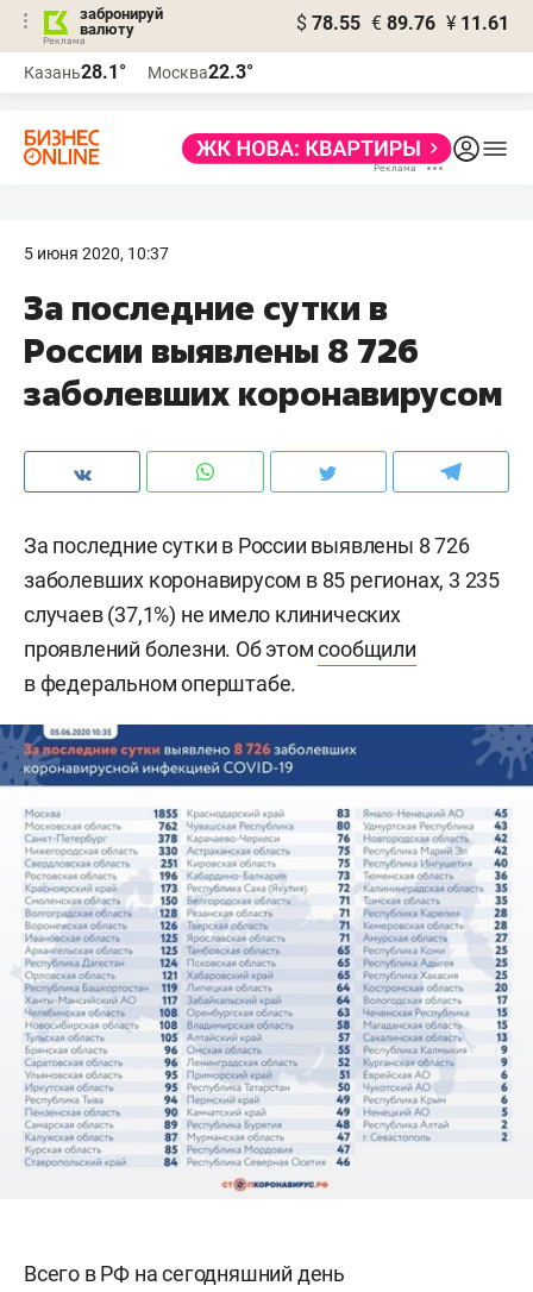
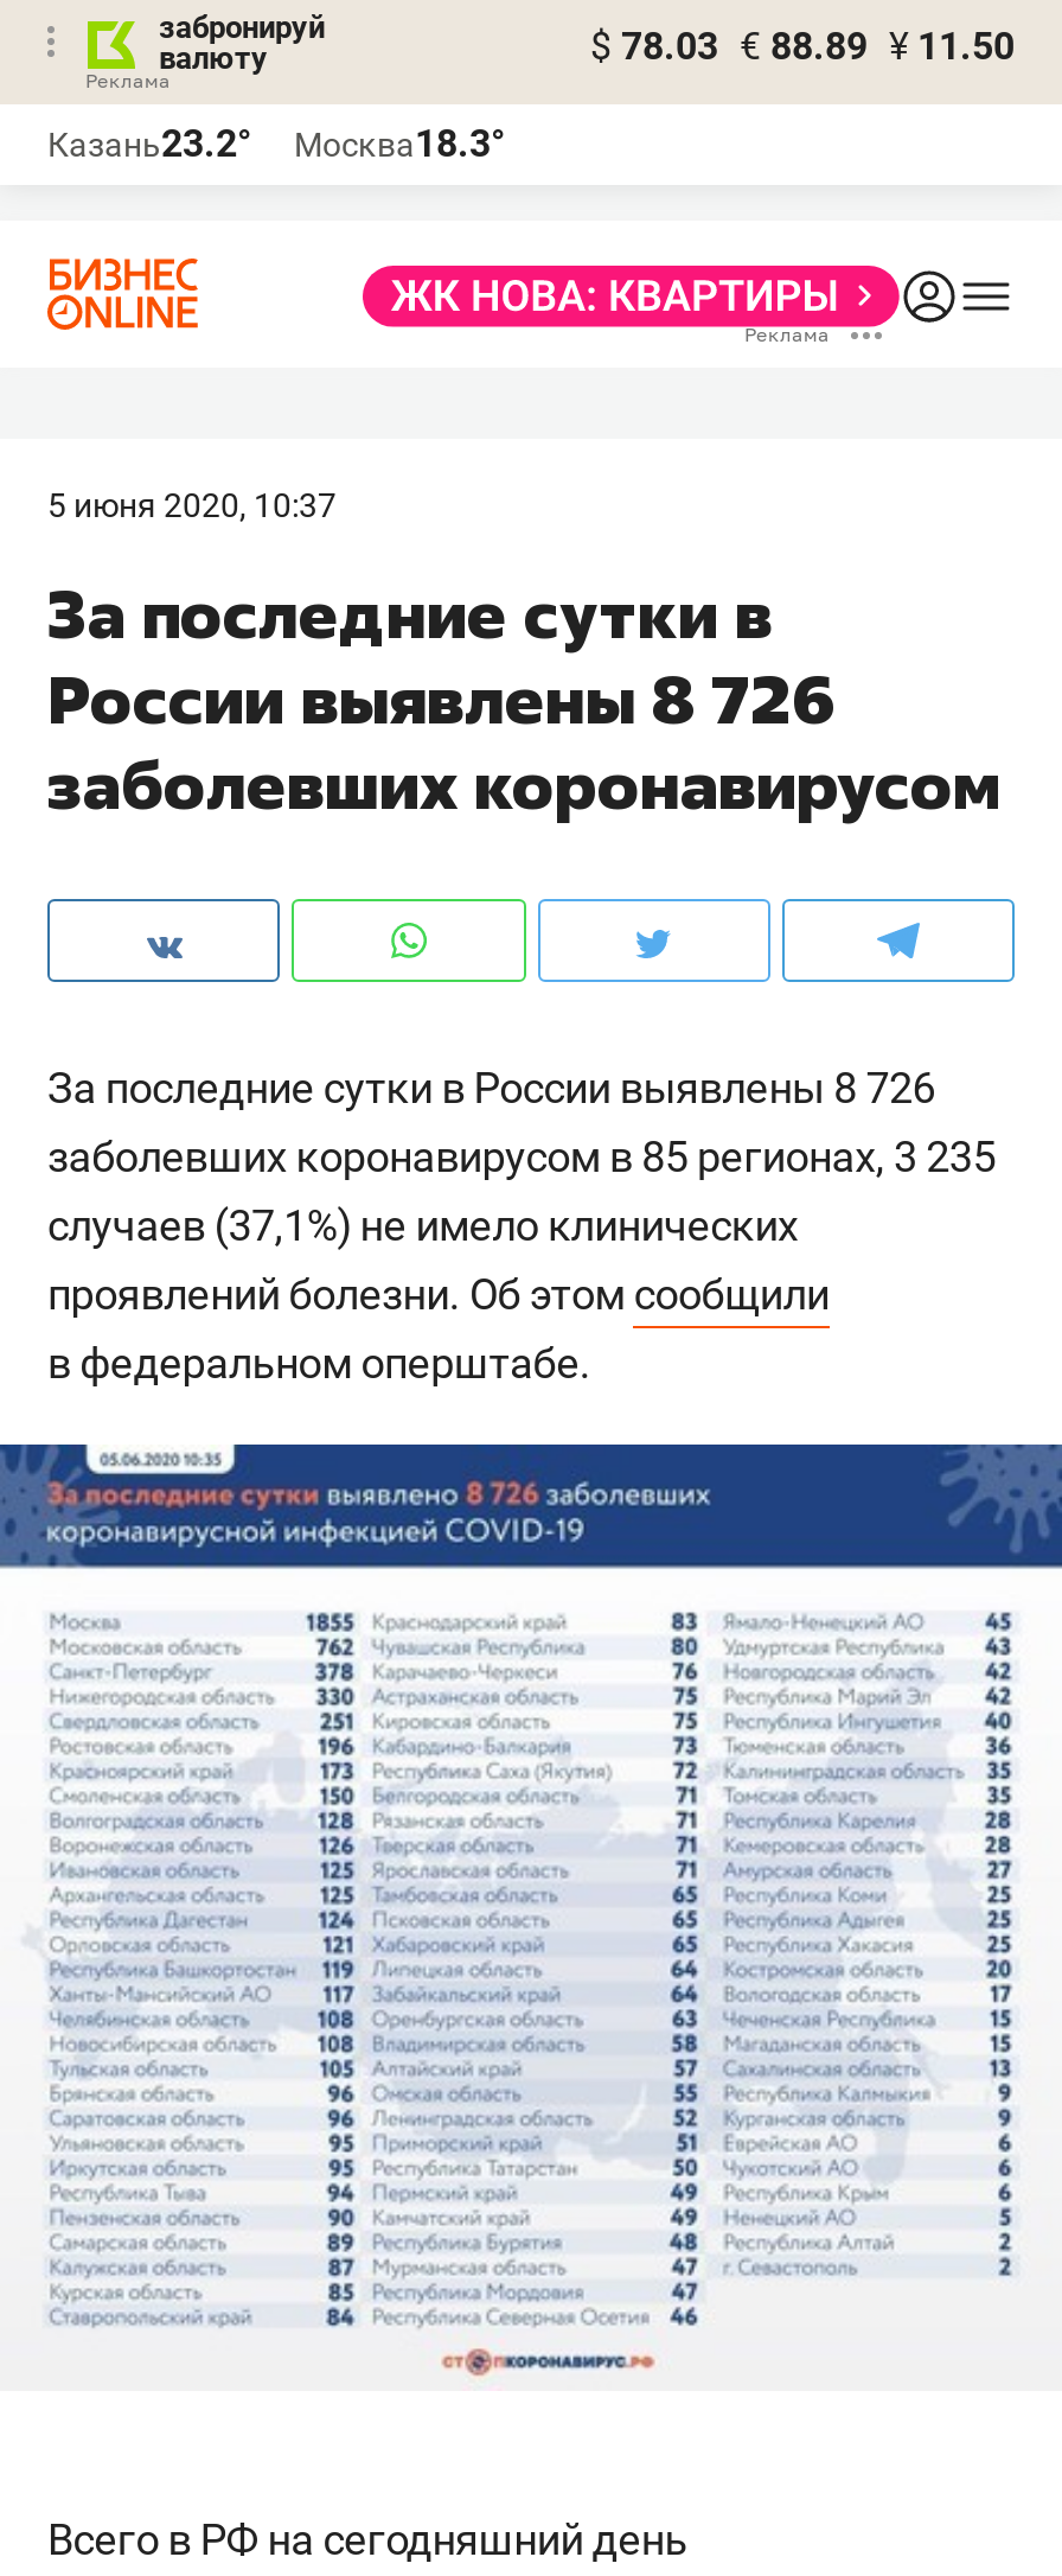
- $ 78.55 € 89.76 ¥ 11.61
+ $ 78.03 € 88.89 ¥ 11.50

- Казань28.1°
+ Казань23.2°

- Москва22.3°
+ Москва18.3°
